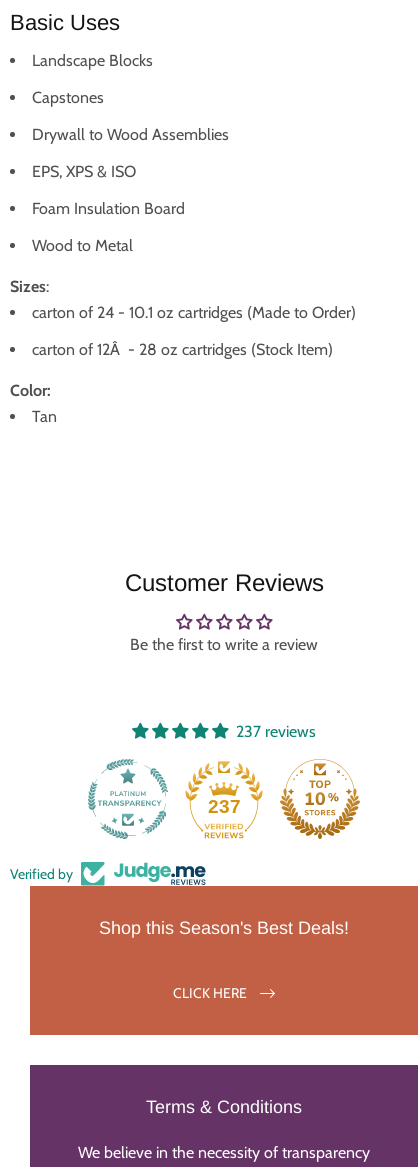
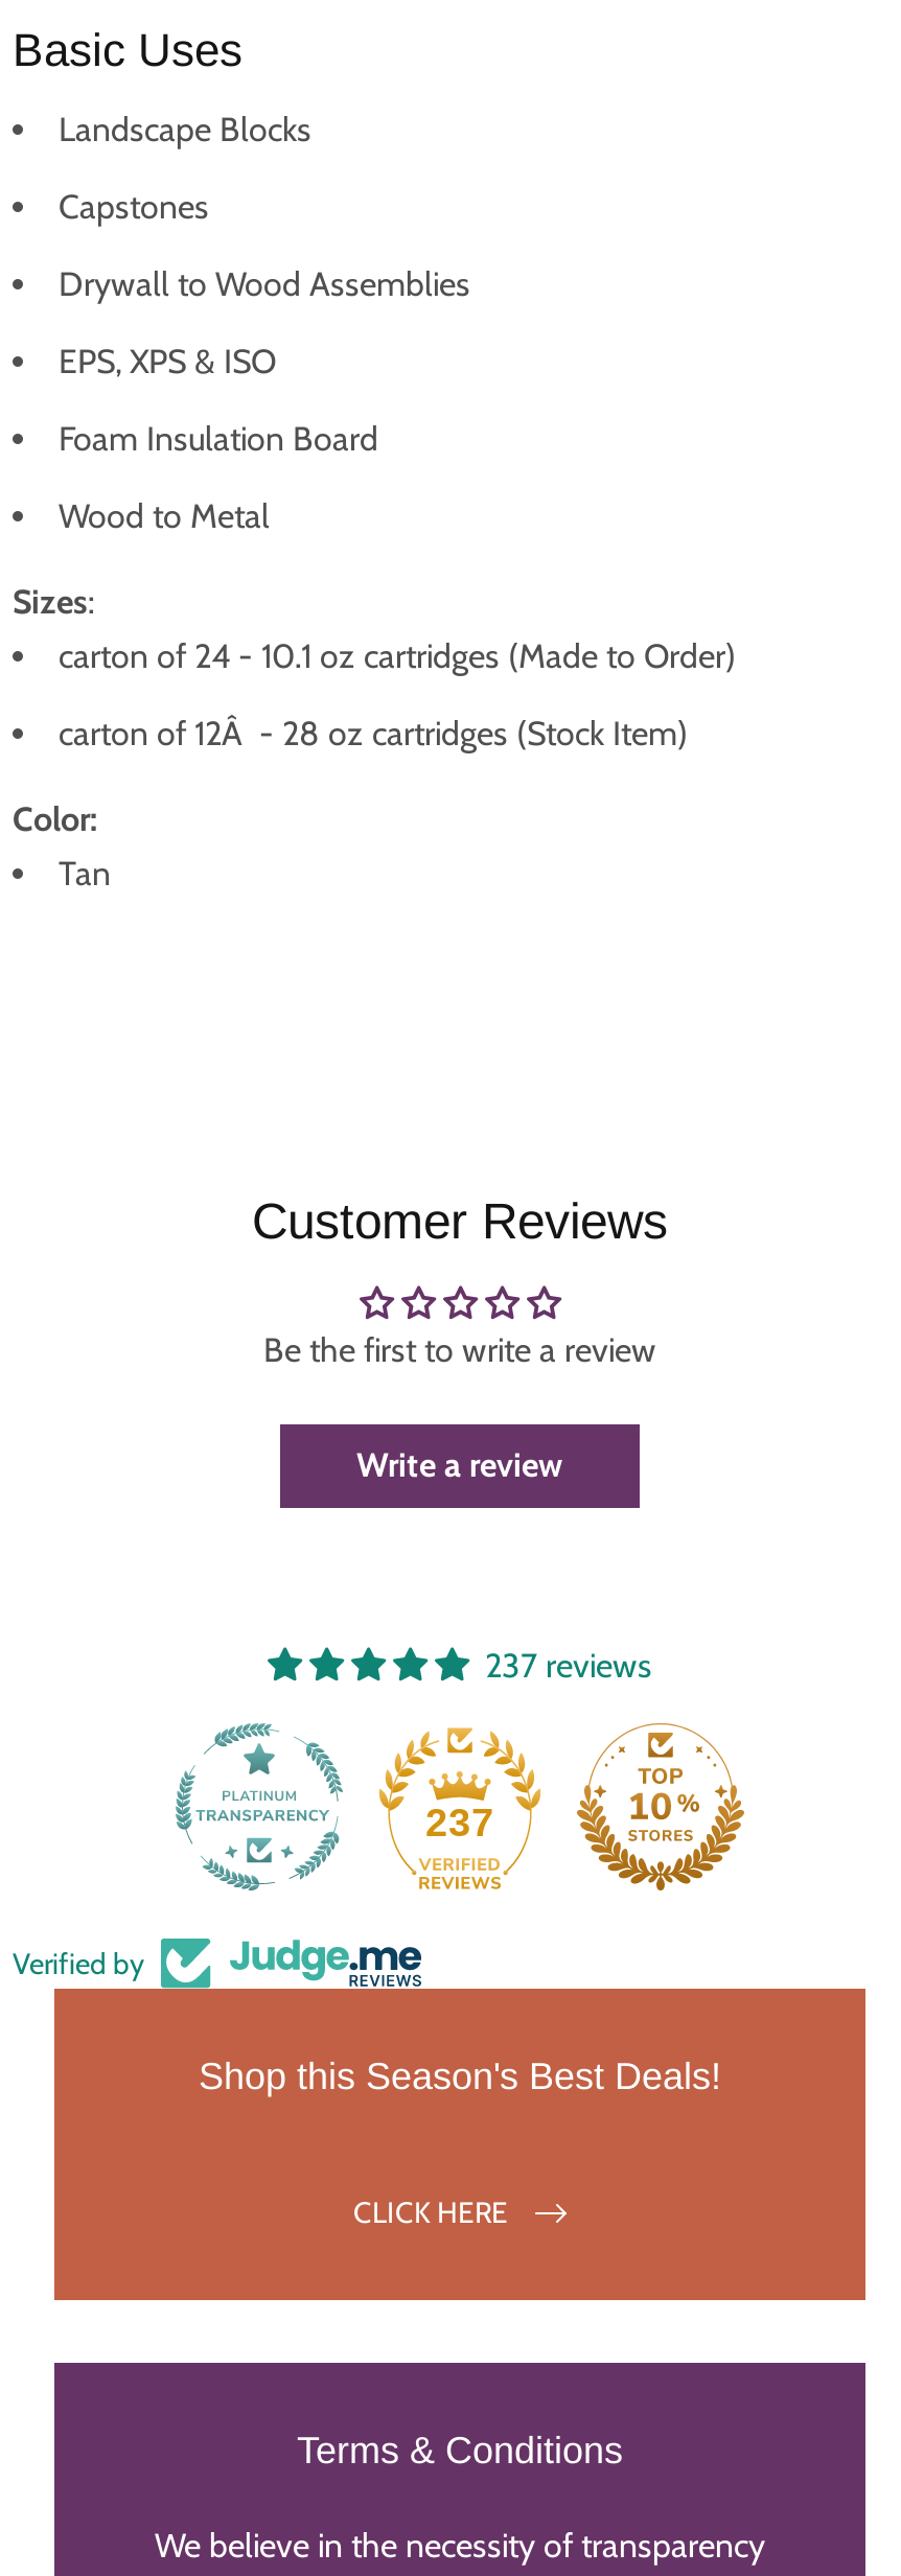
+ Write a review
